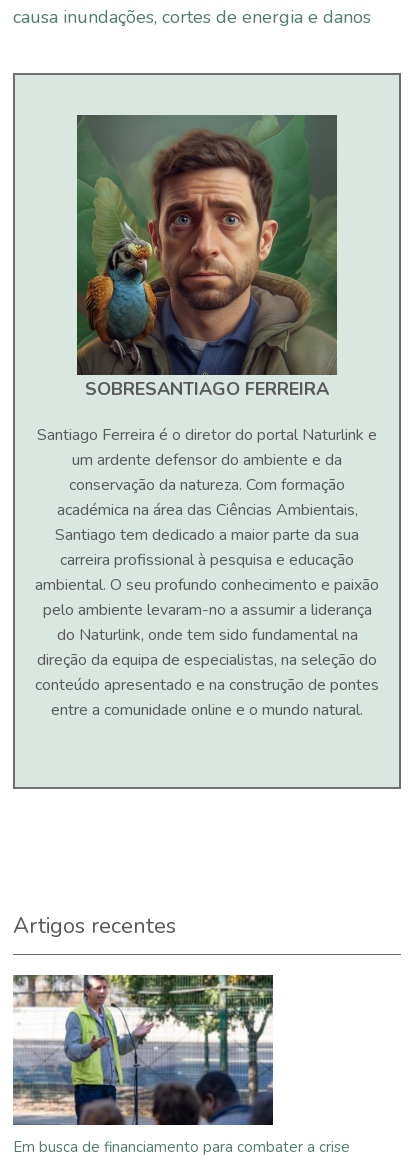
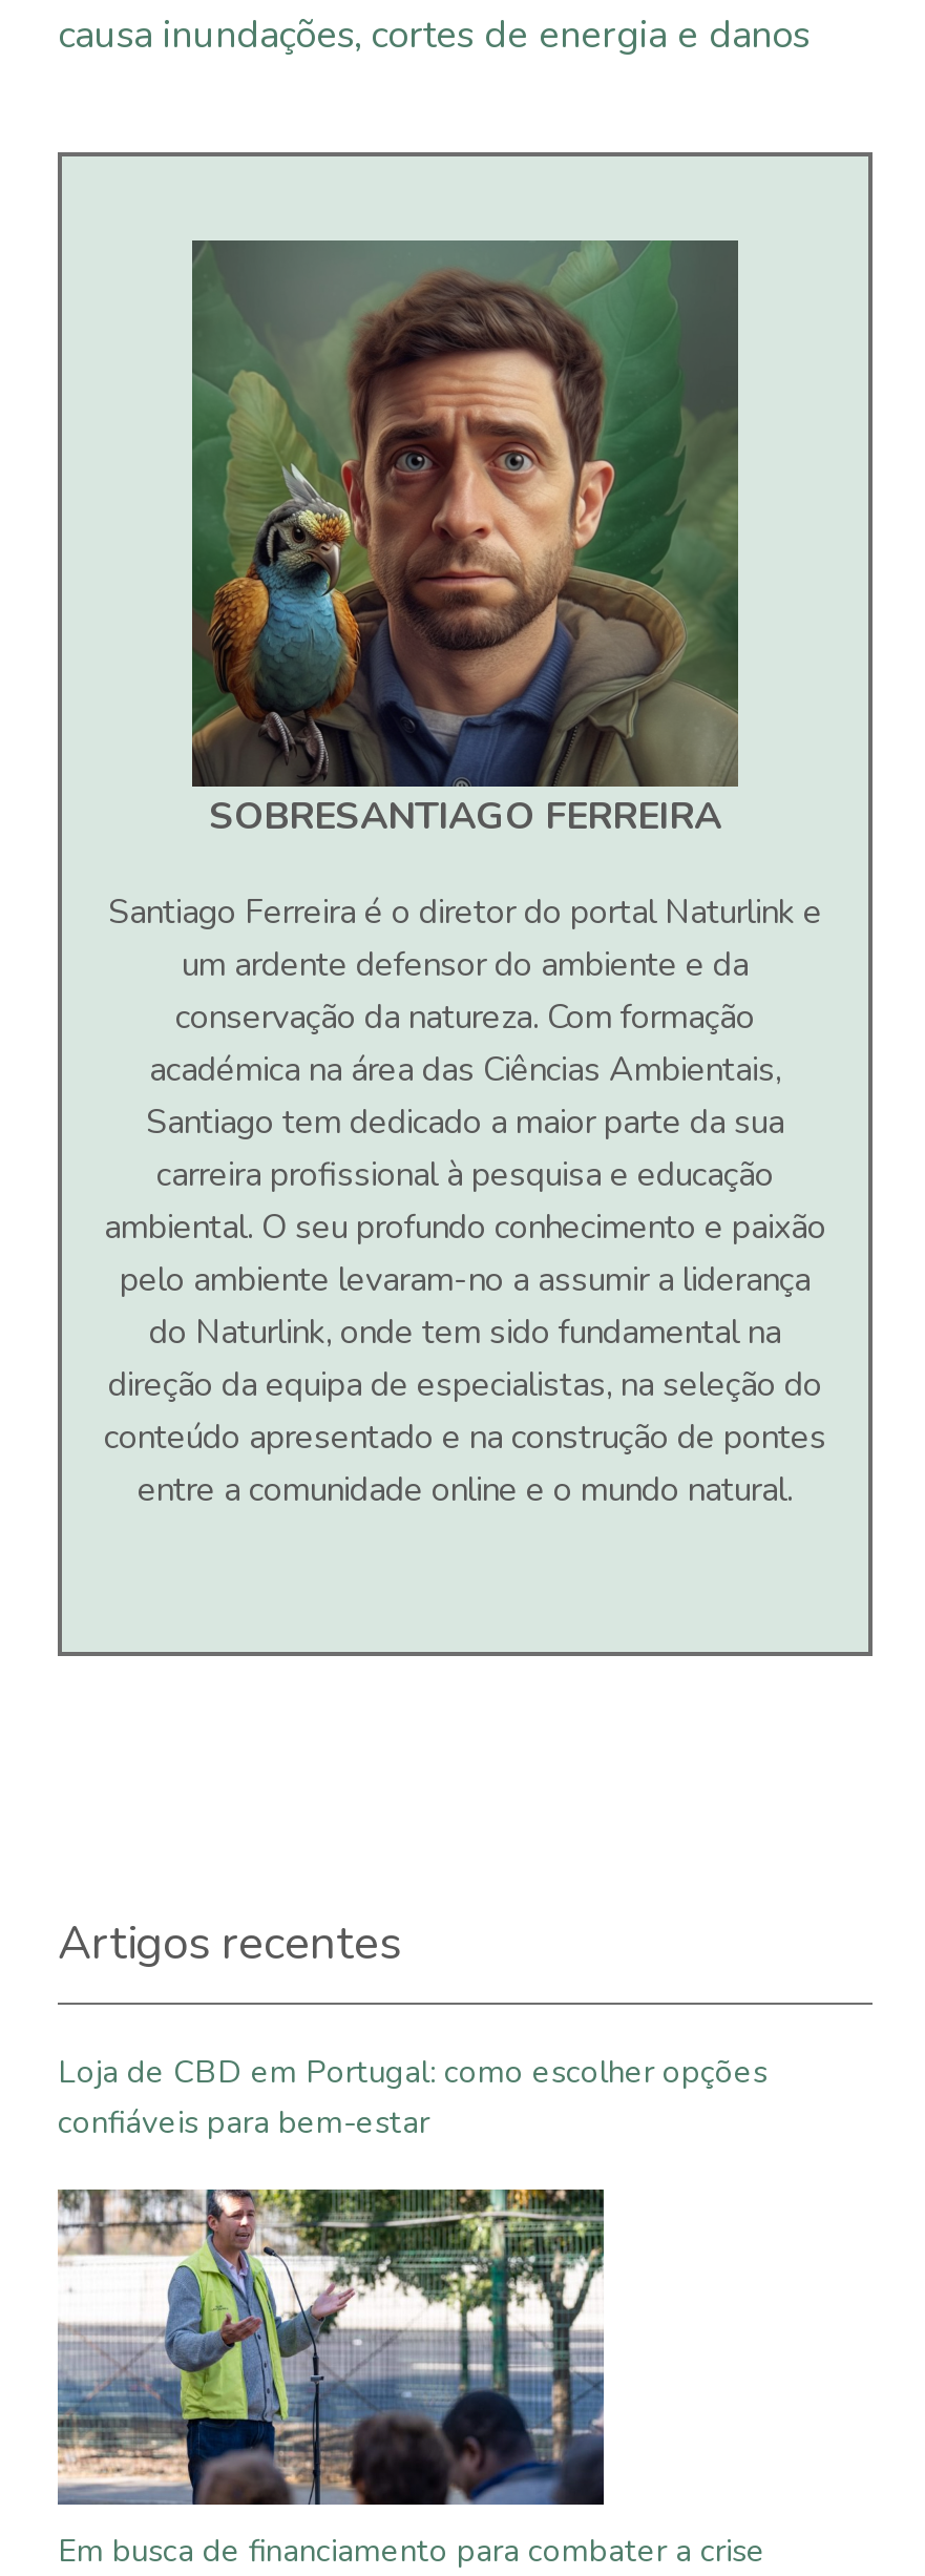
+ Loja de CBD em Portugal: como escolher opções
+ confiáveis para bem-estar
